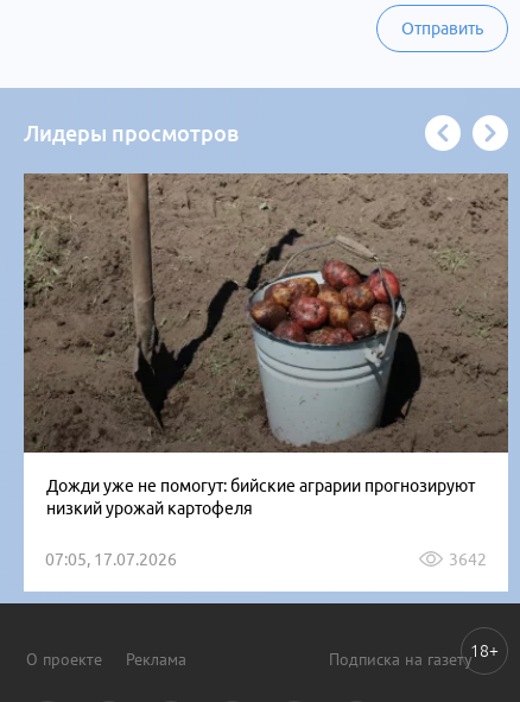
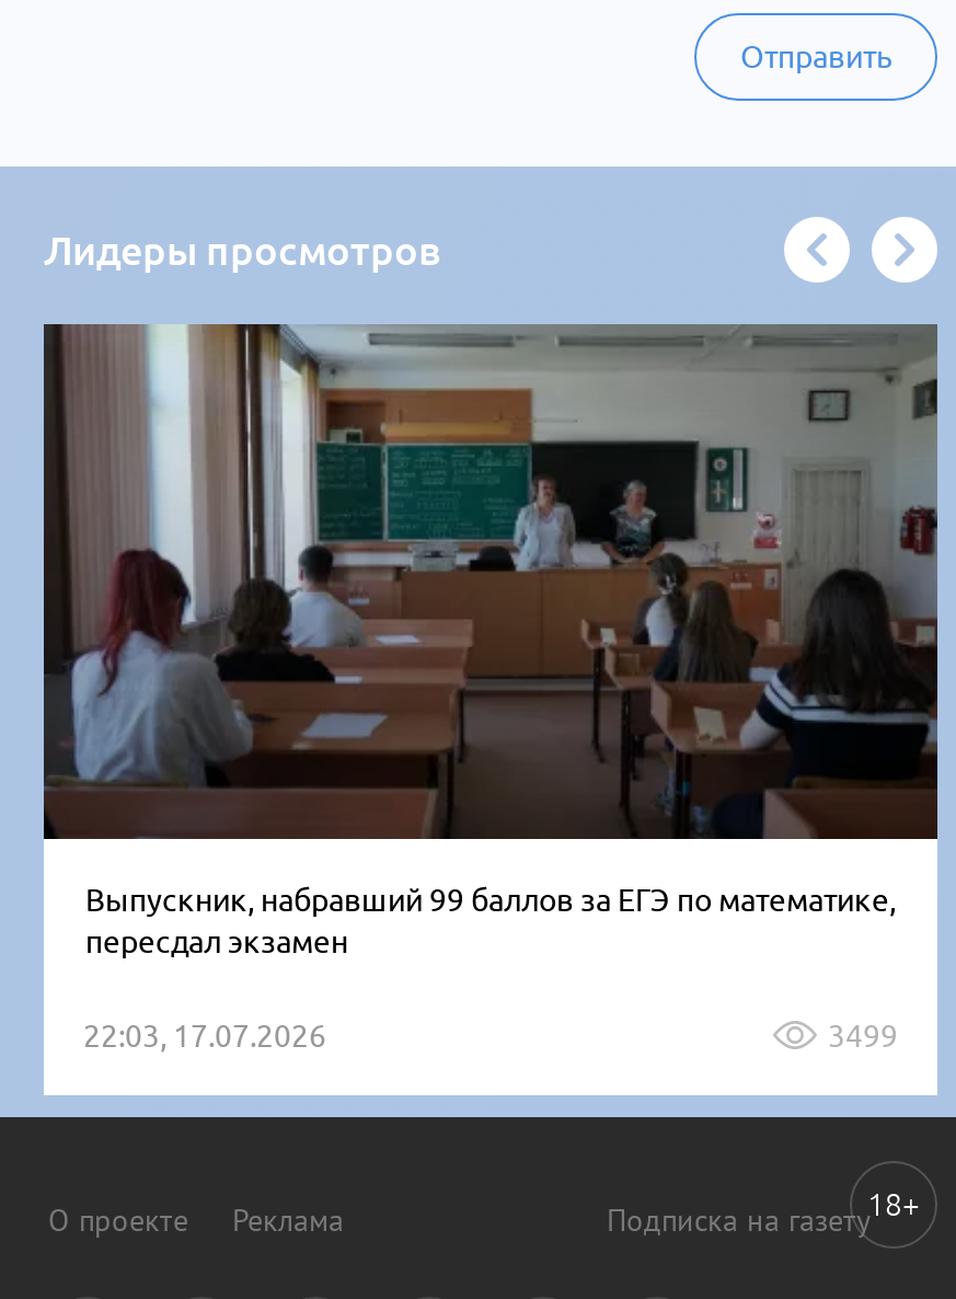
- [image]
- Дожди уже не помогут: бийские аграрии прогнозируют
- низкий урожай картофеля
+ [image]
+ Выпускник, набравший 99 баллов за ЕГЭ по математике,
+ пересдал экзамен

- 07:05, 17.07.2026
- 3642
+ 22:03, 17.07.2026
+ 3499
